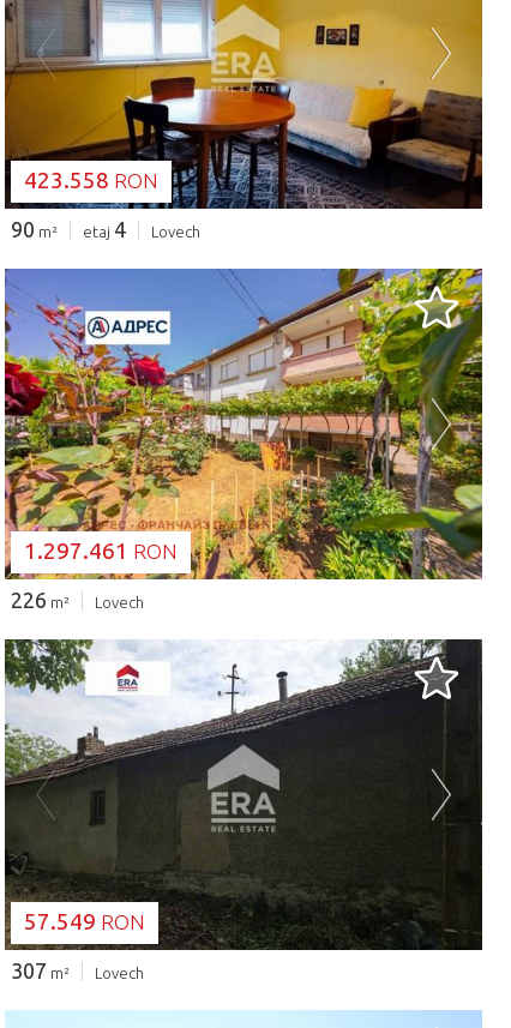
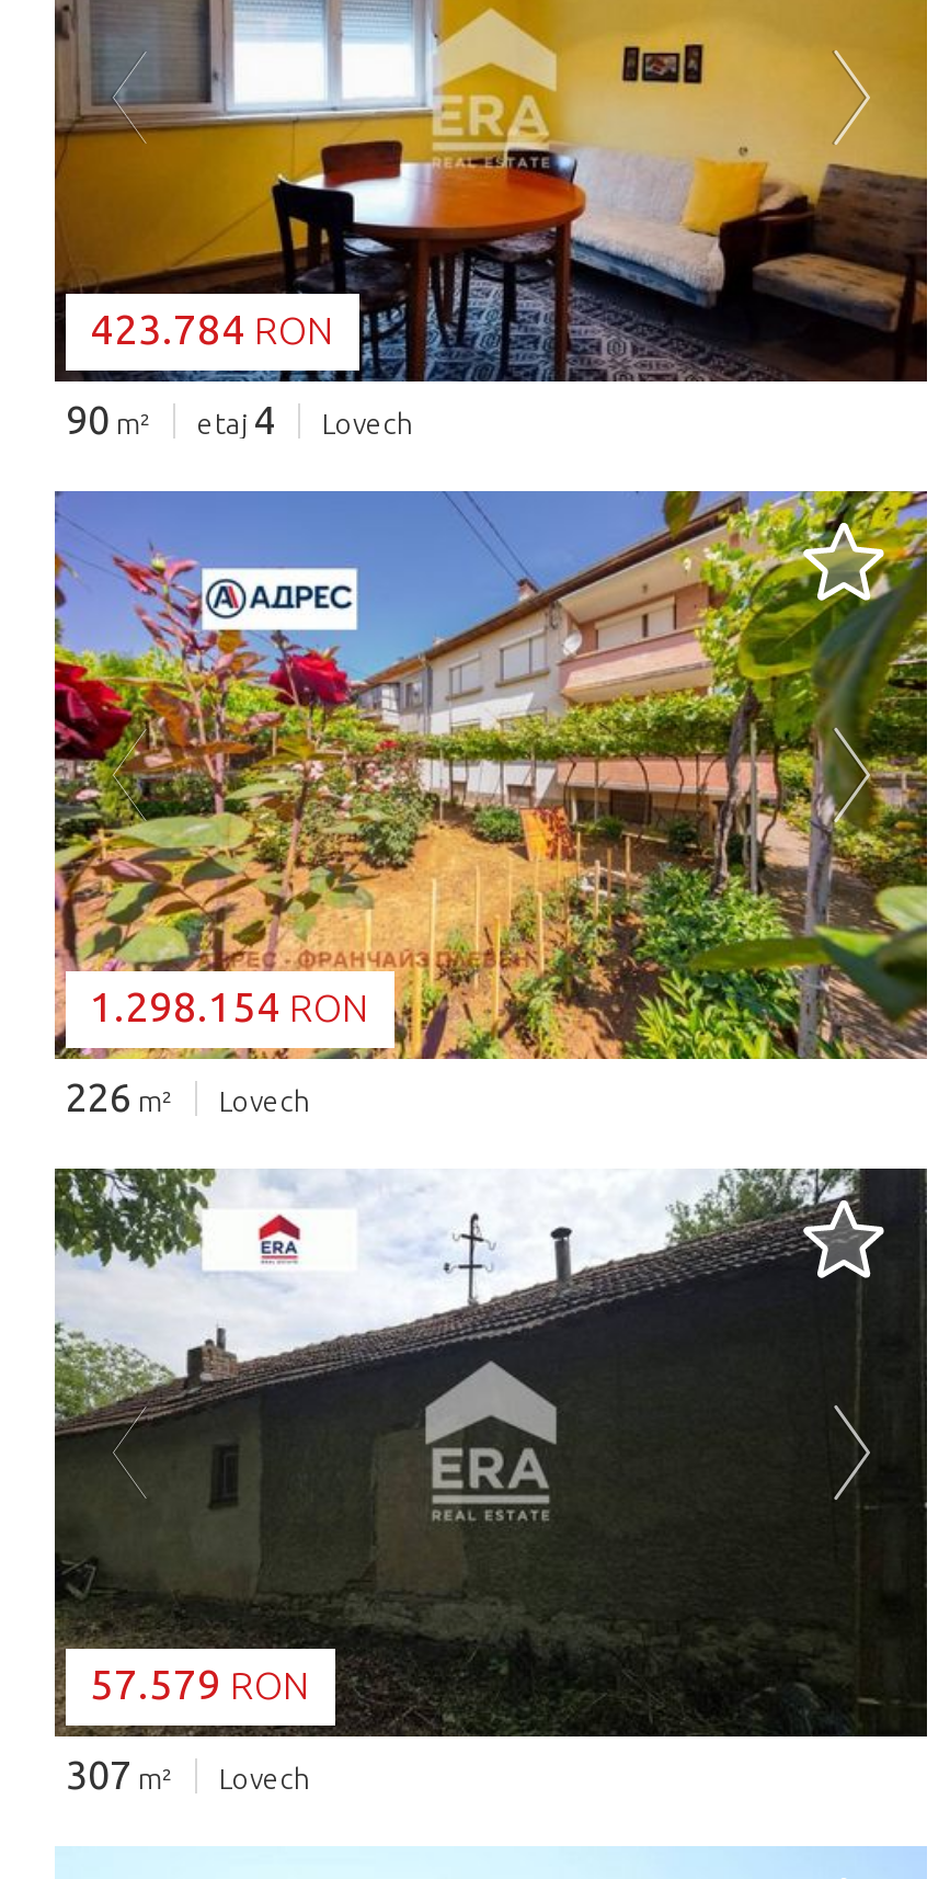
- 423.558 RON
+ 423.784 RON

- 1.297.461 RON
+ 1.298.154 RON

- 57.549 RON
+ 57.579 RON
